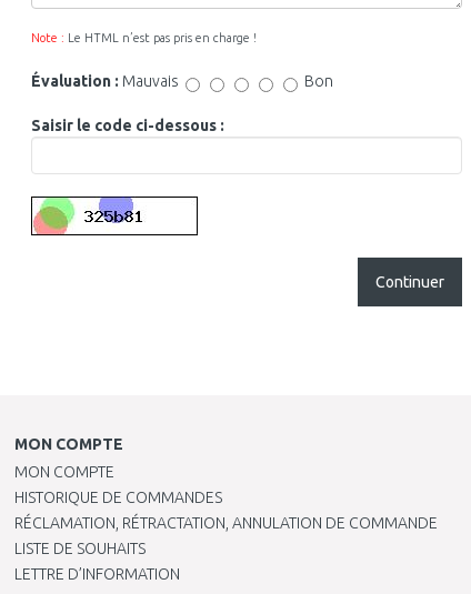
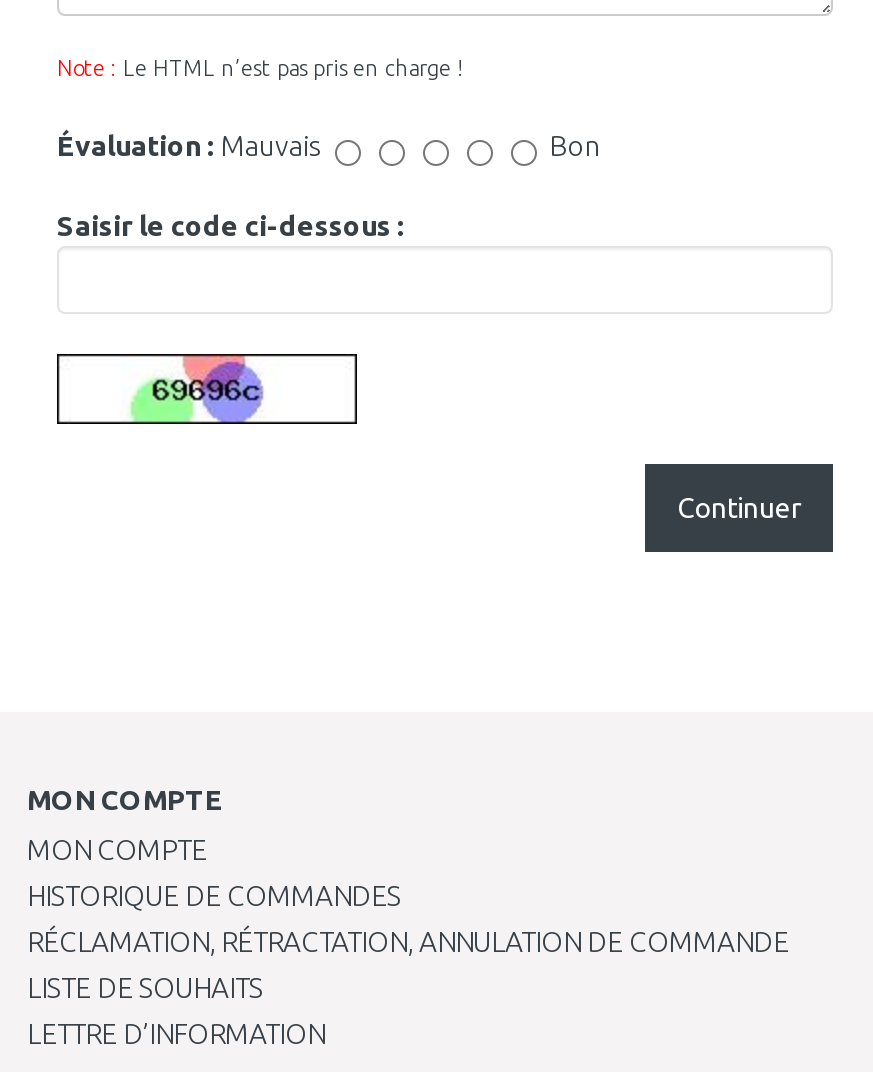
- [image]
+ [image]
